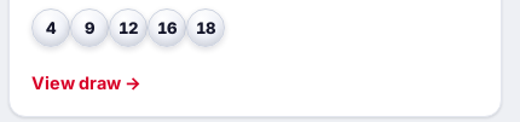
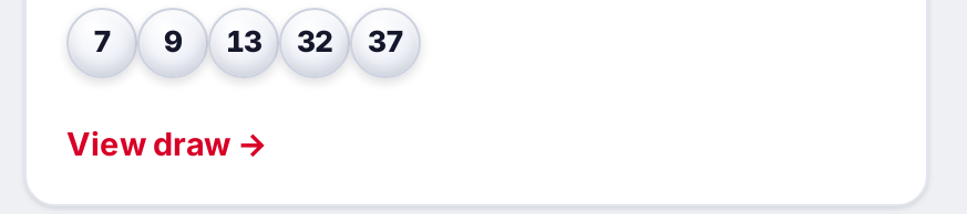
- 4
+ 7

- 12
+ 13

- 16
+ 32

- 18
+ 37
